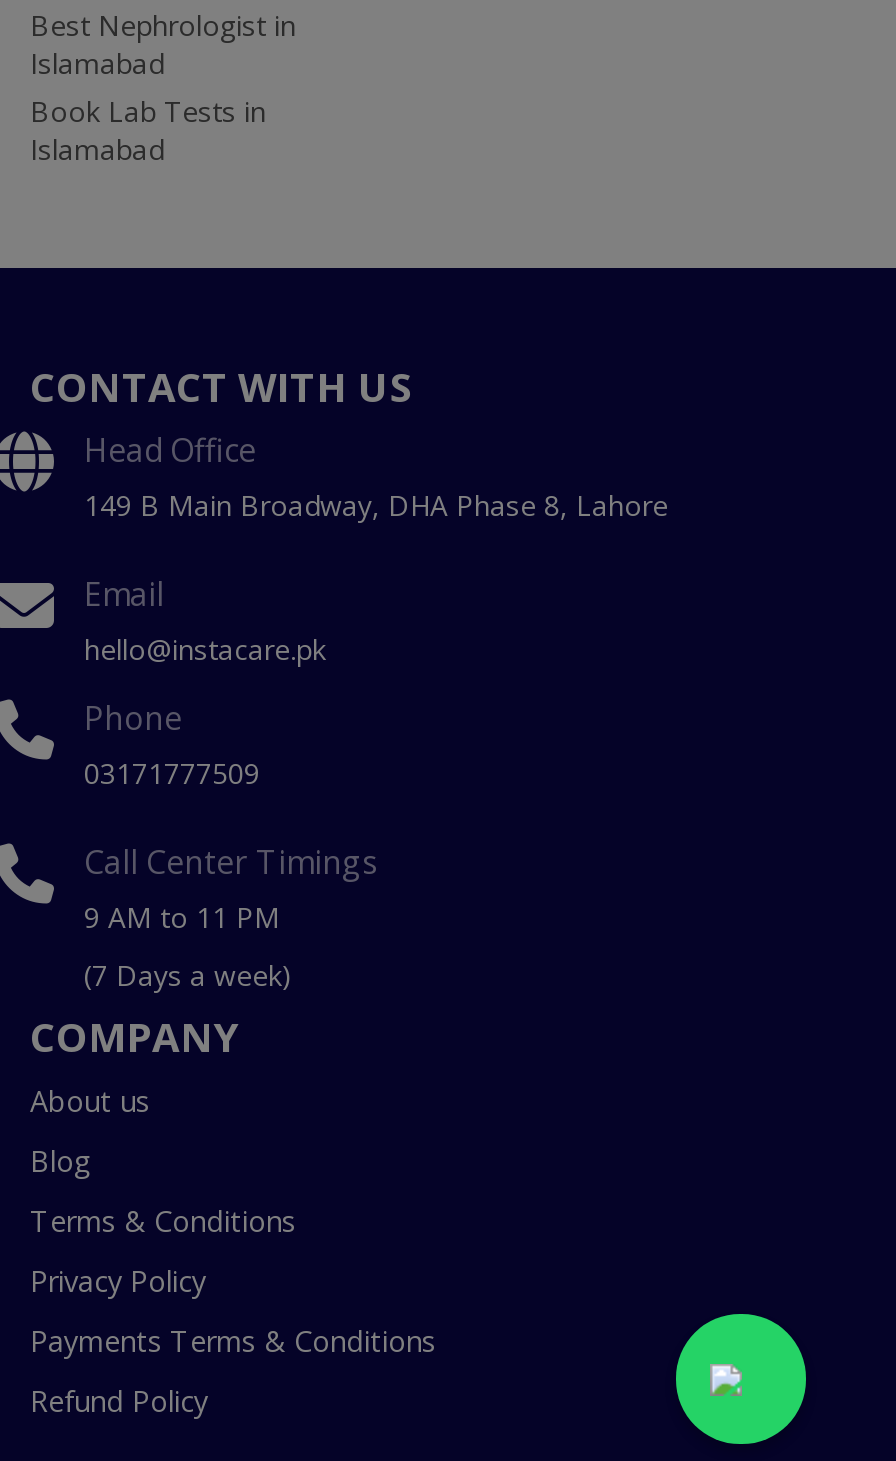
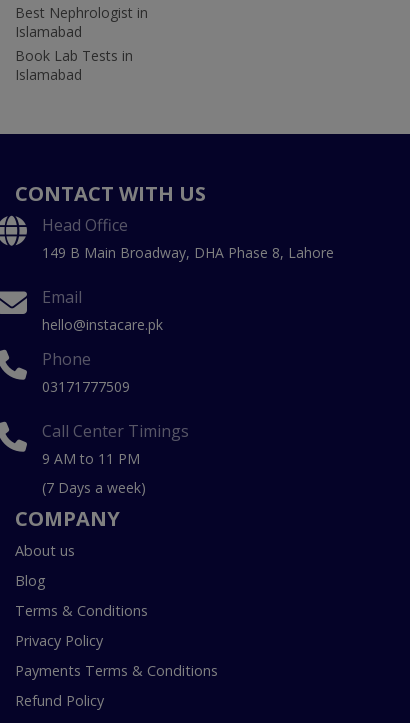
- [image]
